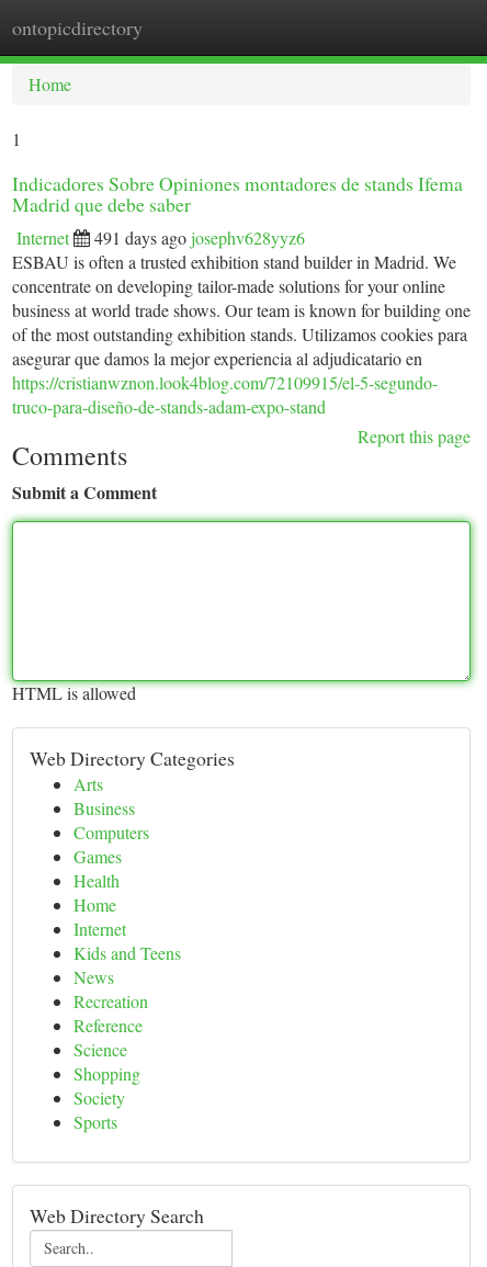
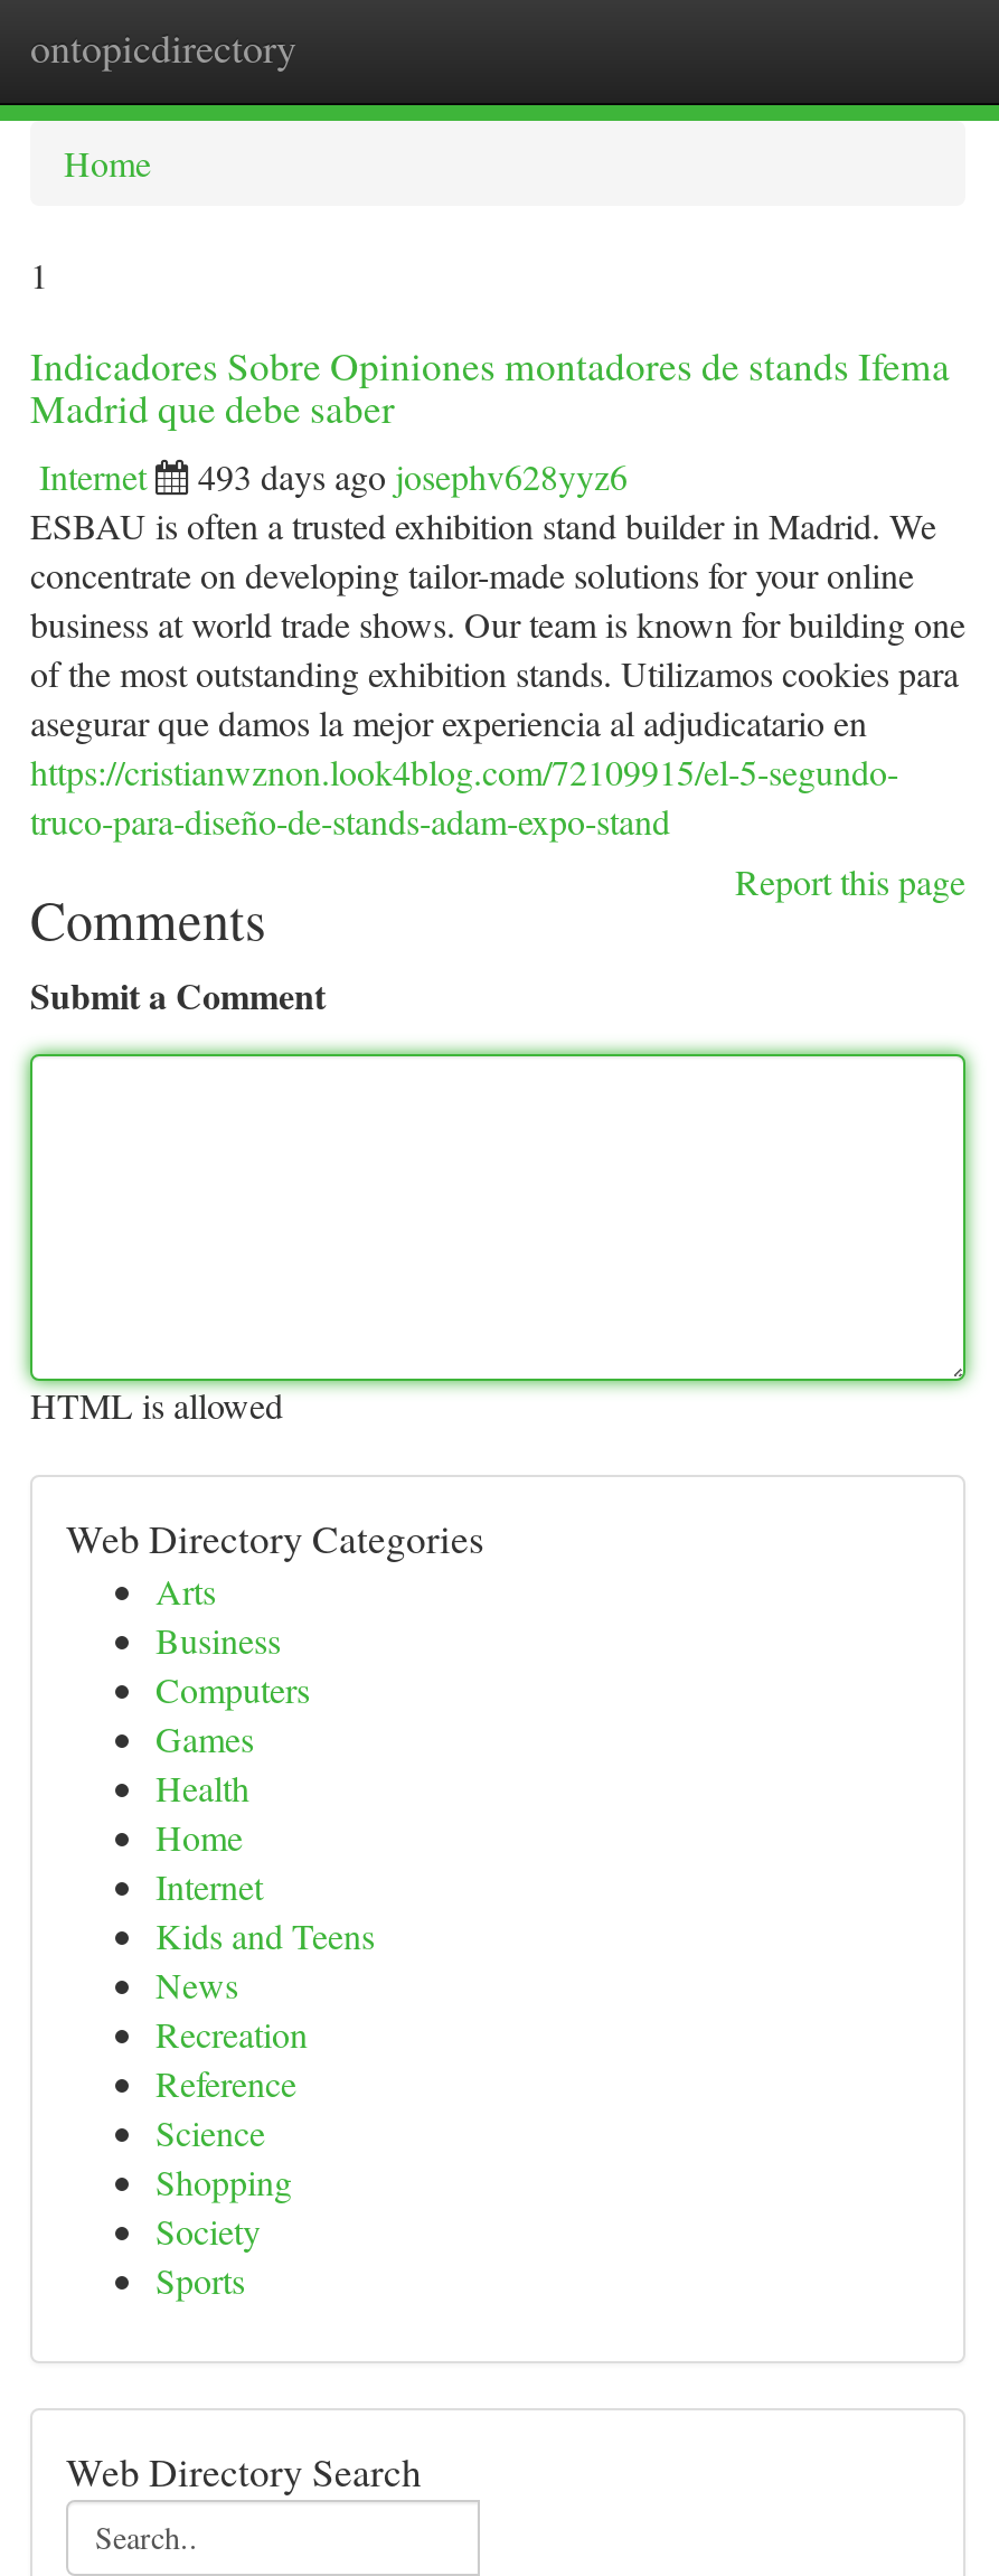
- 491 days ago josephv628yyz6
+ 493 days ago josephv628yyz6
